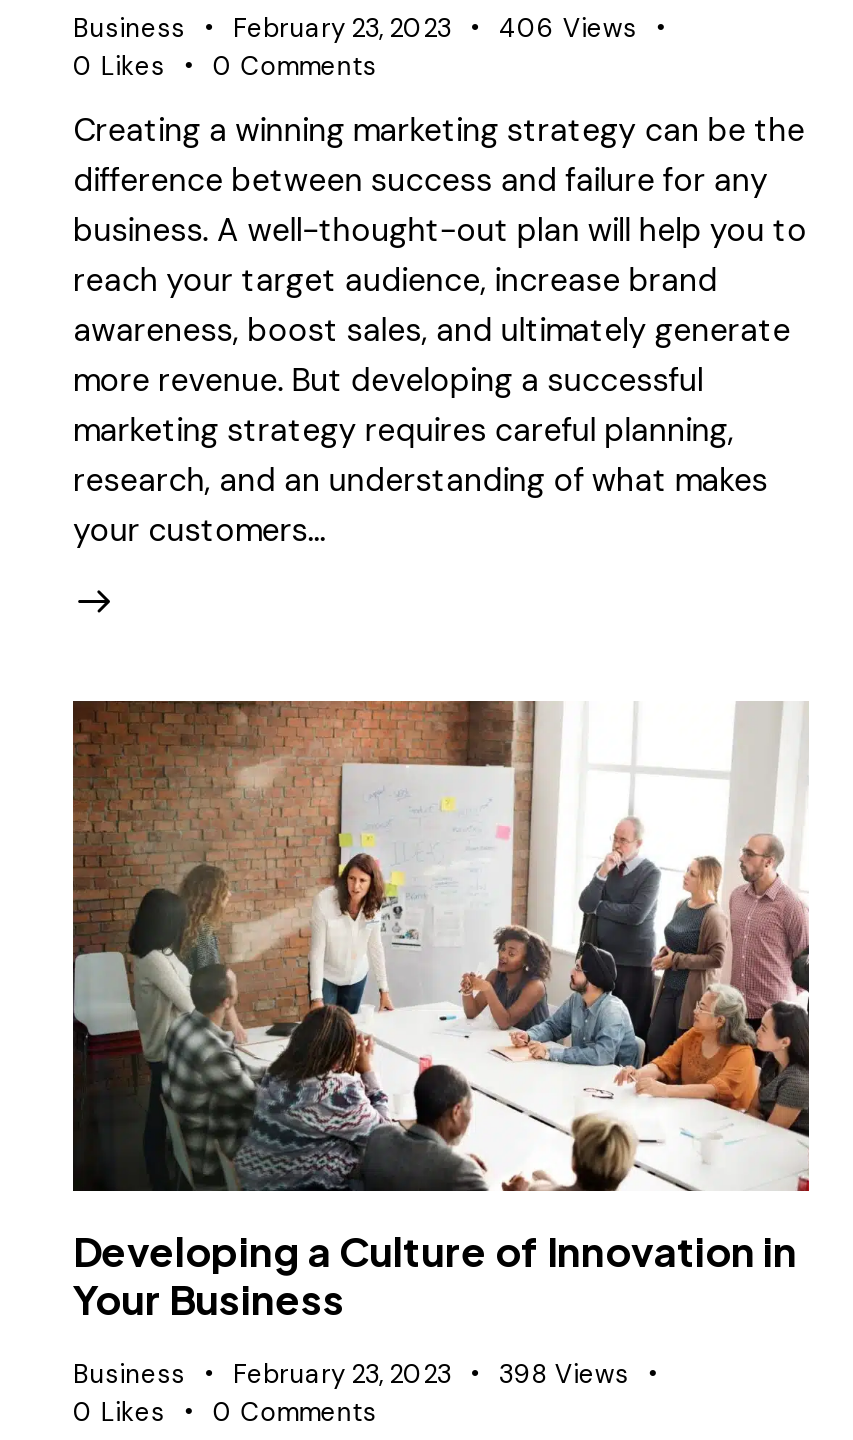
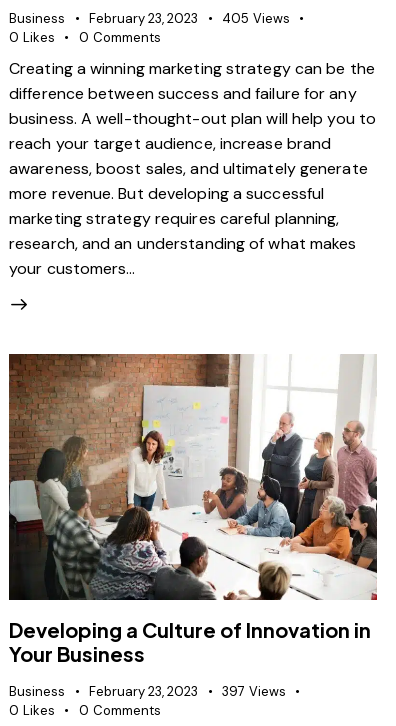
- Business February 23, 2023 406 Views
+ Business February 23, 2023 405 Views

- Business February 23, 2023 398 Views
+ Business February 23, 2023 397 Views
